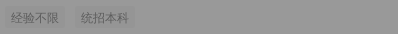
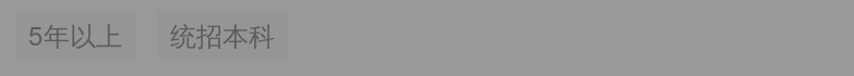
- 经验不限
+ 5年以上
